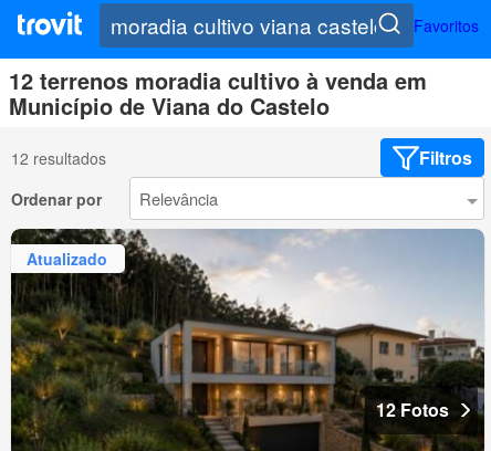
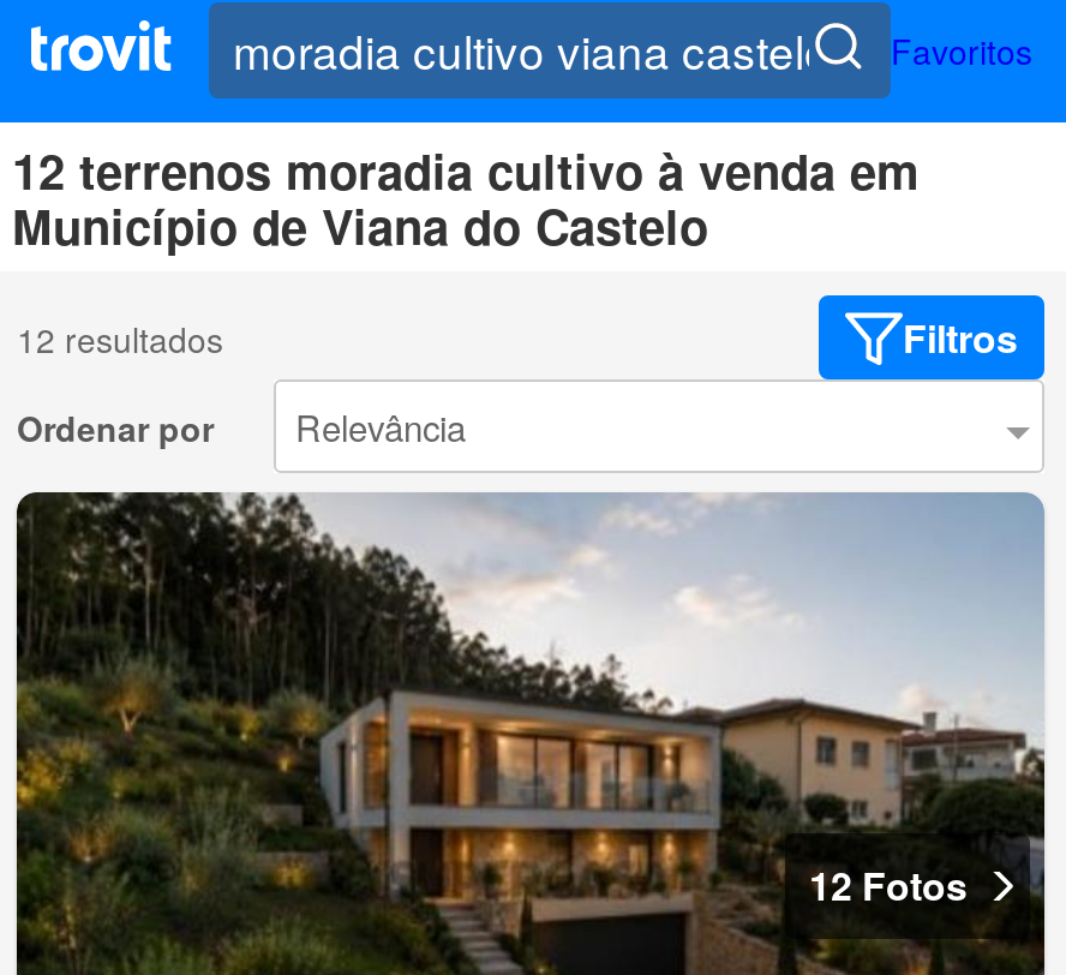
- Atualizado
